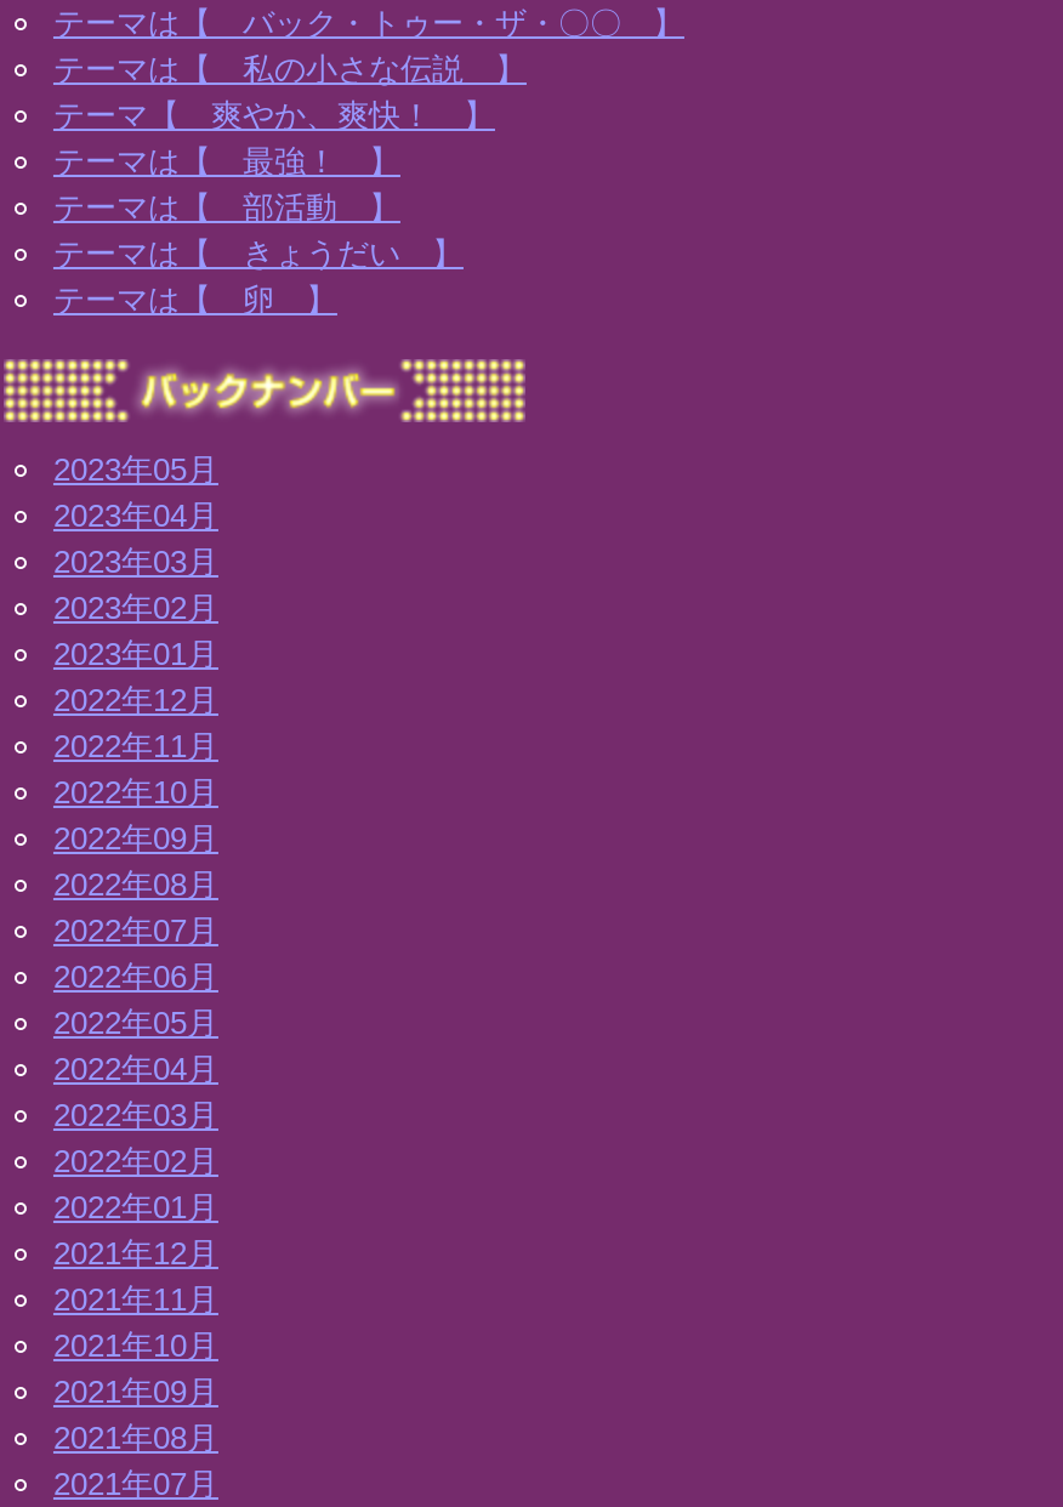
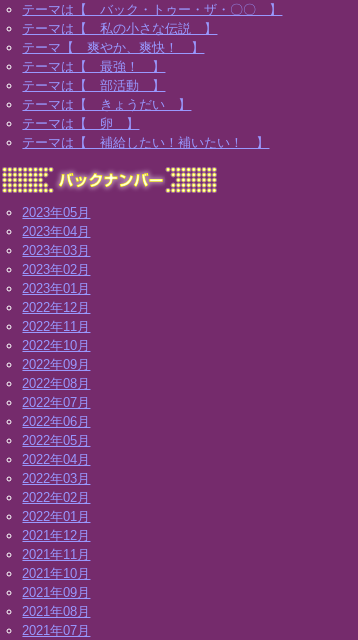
+ テーマは【 補給したい！補いたい！ 】
